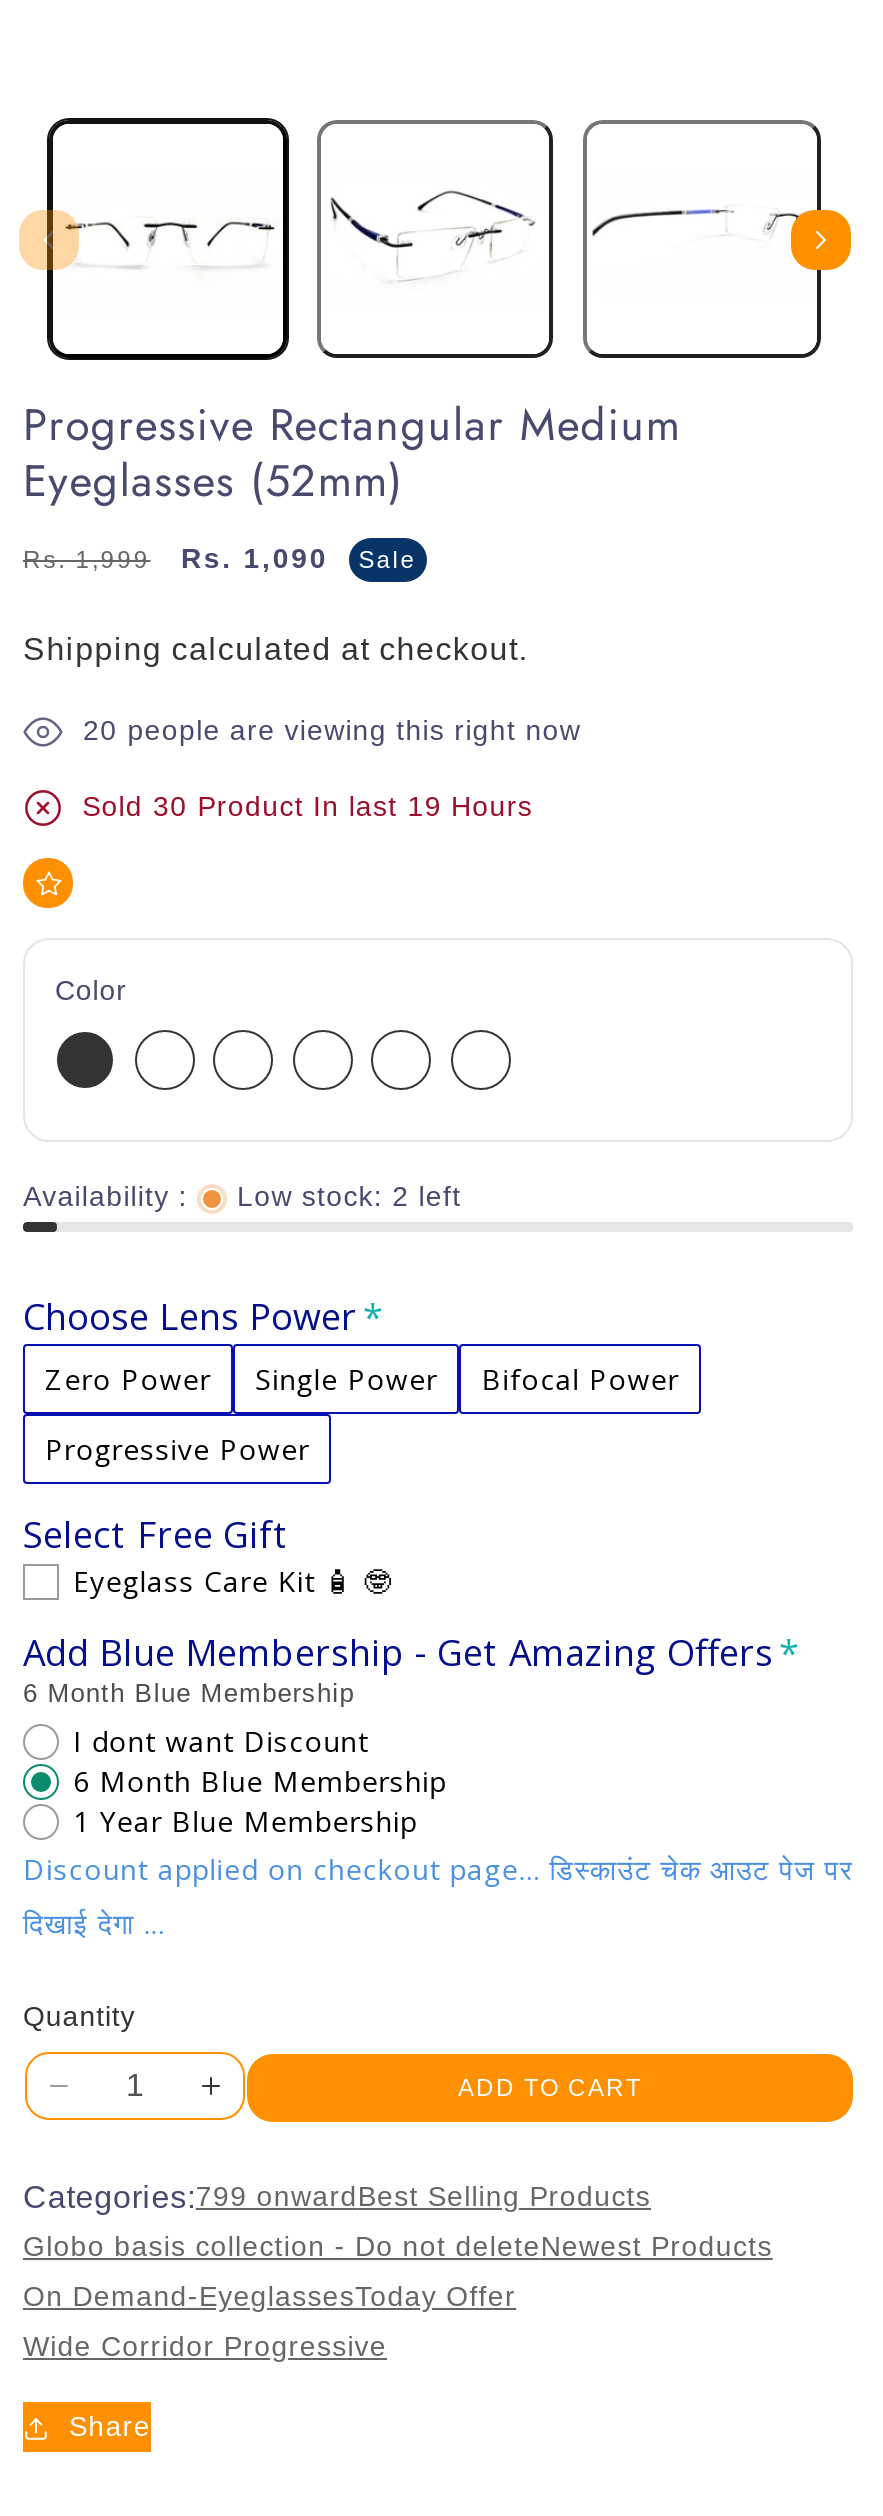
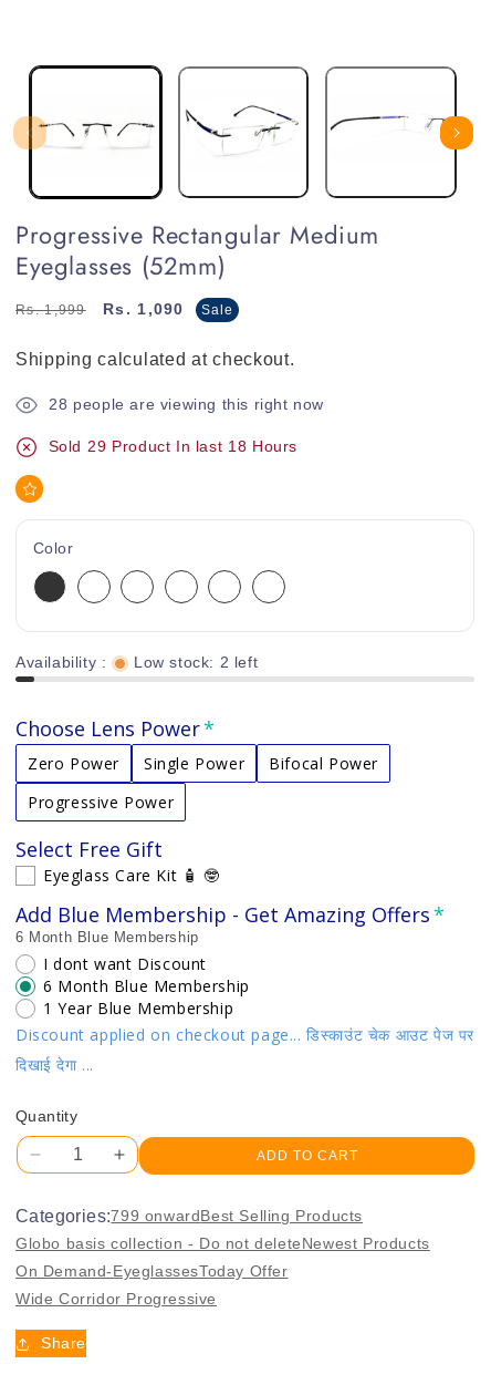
- 20 people are viewing this right now
+ 28 people are viewing this right now

- Sold 30 Product In last 19 Hours
+ Sold 29 Product In last 18 Hours
